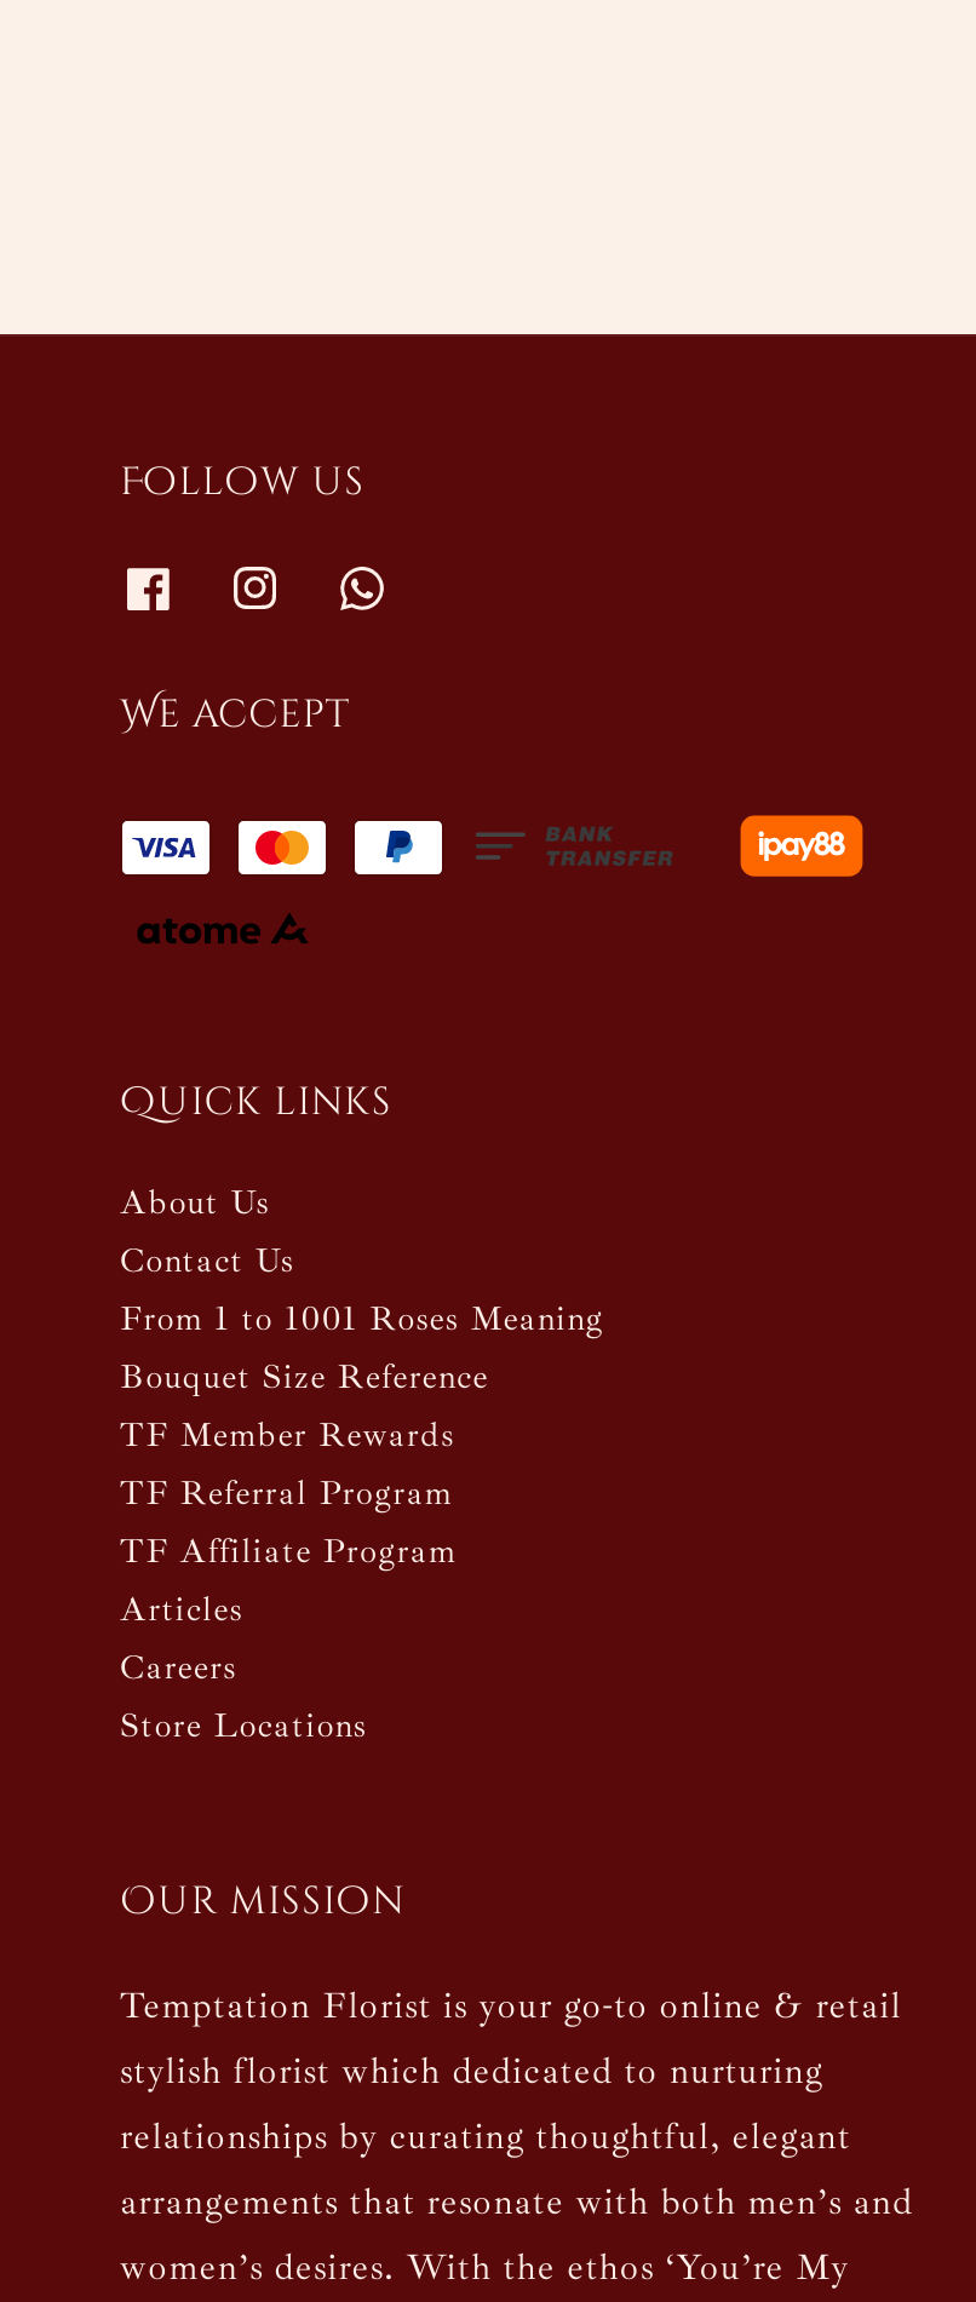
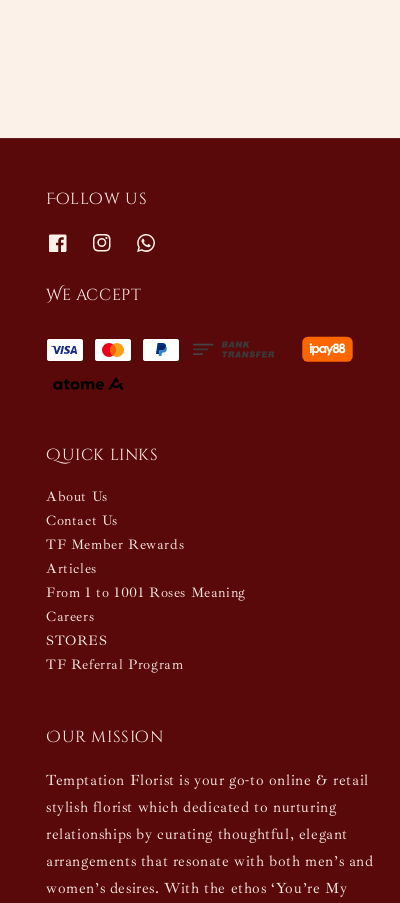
moved down: From 1 to 1001 Roses Meaning

- Bouquet Size Reference

moved down: TF Referral Program

- TF Affiliate Program

moved up: Articles

moved up: Careers

- Store Locations
+ STORES
